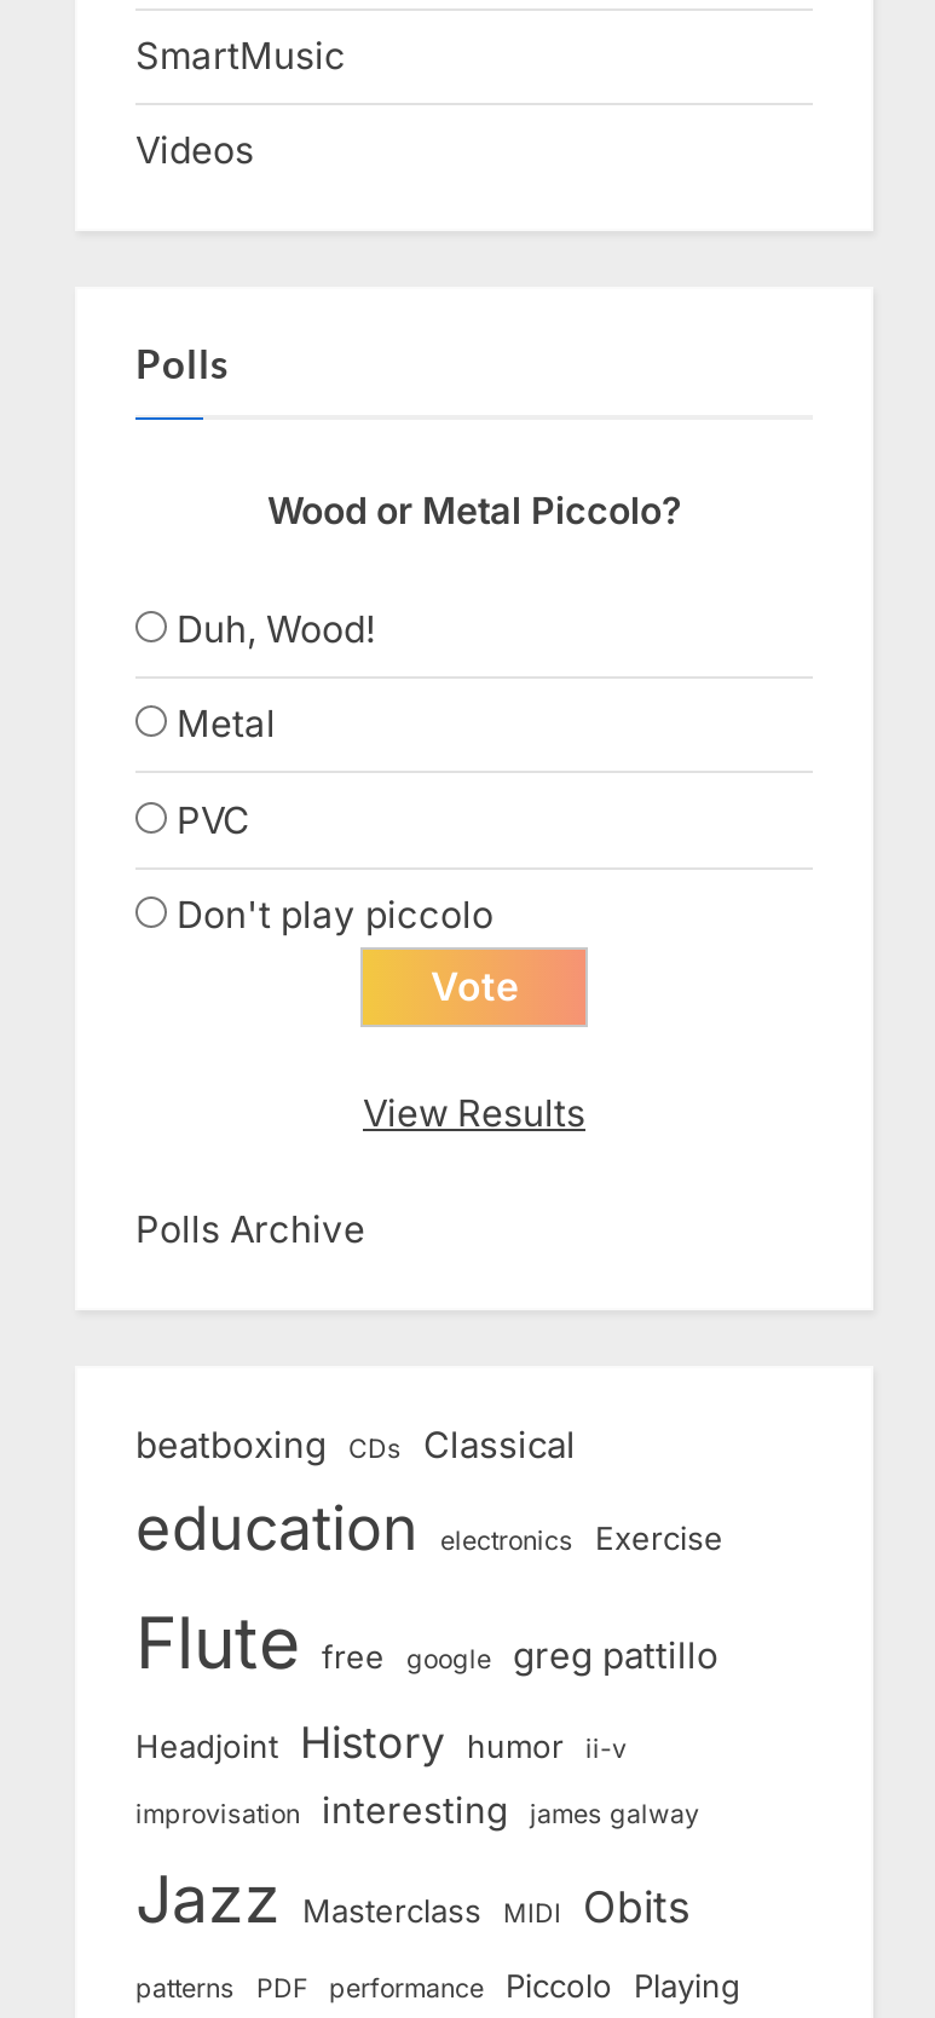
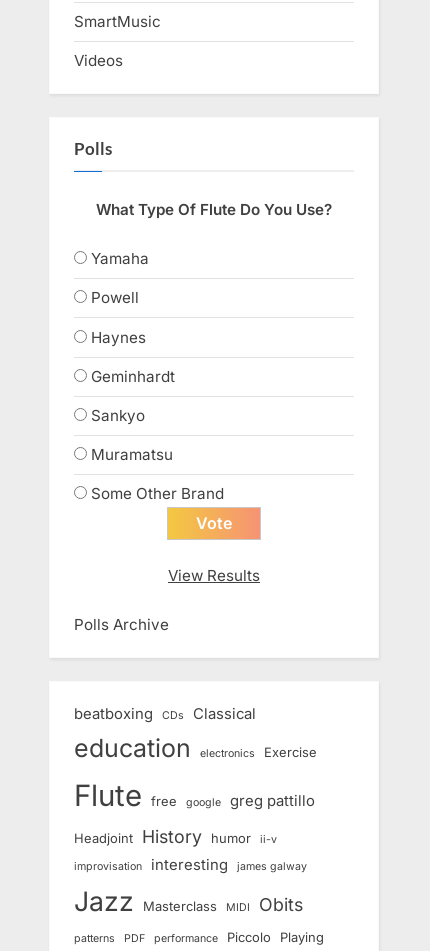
- Wood or Metal Piccolo?
- Duh, Wood!
- Metal
- PVC
- Don't play piccolo
+ What Type Of Flute Do You Use?
+ Yamaha
+ Powell
+ Haynes
+ Geminhardt
+ Sankyo
+ Muramatsu
+ Some Other Brand
